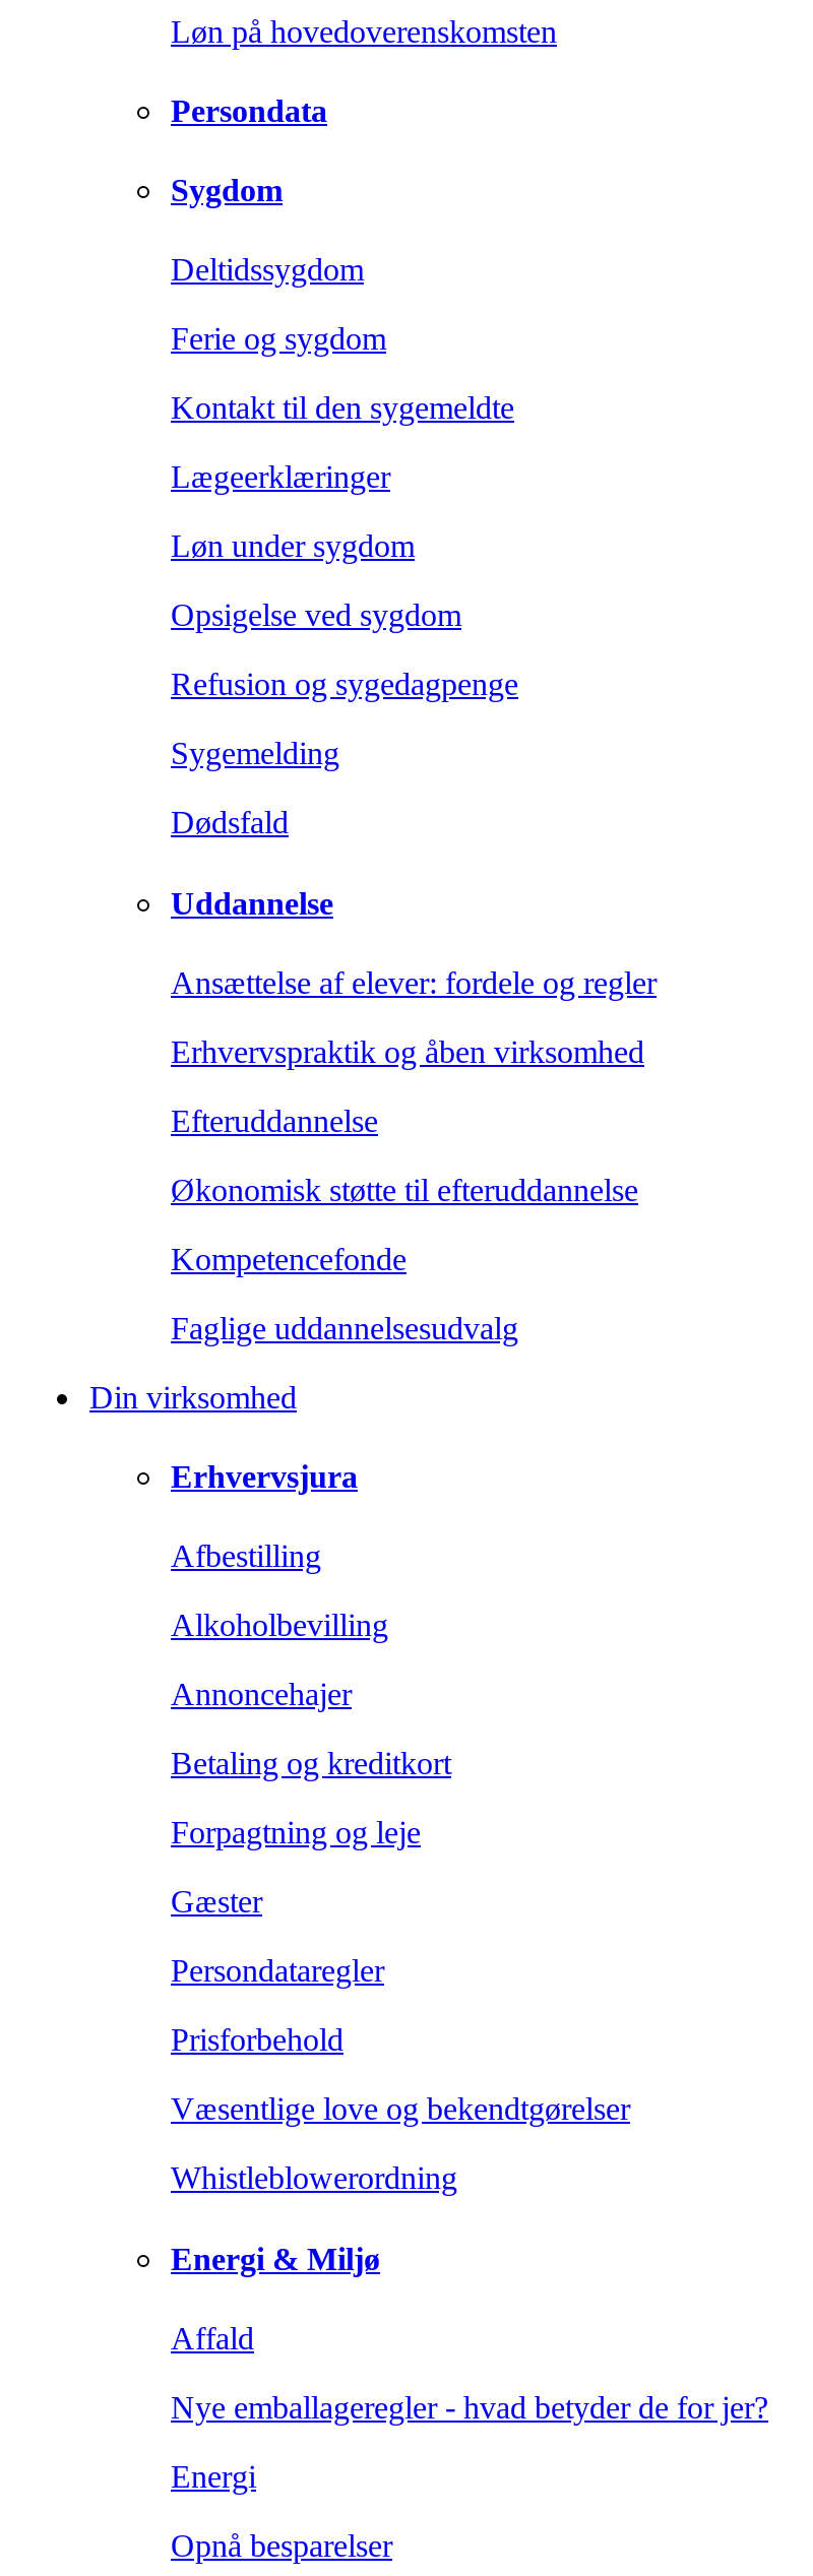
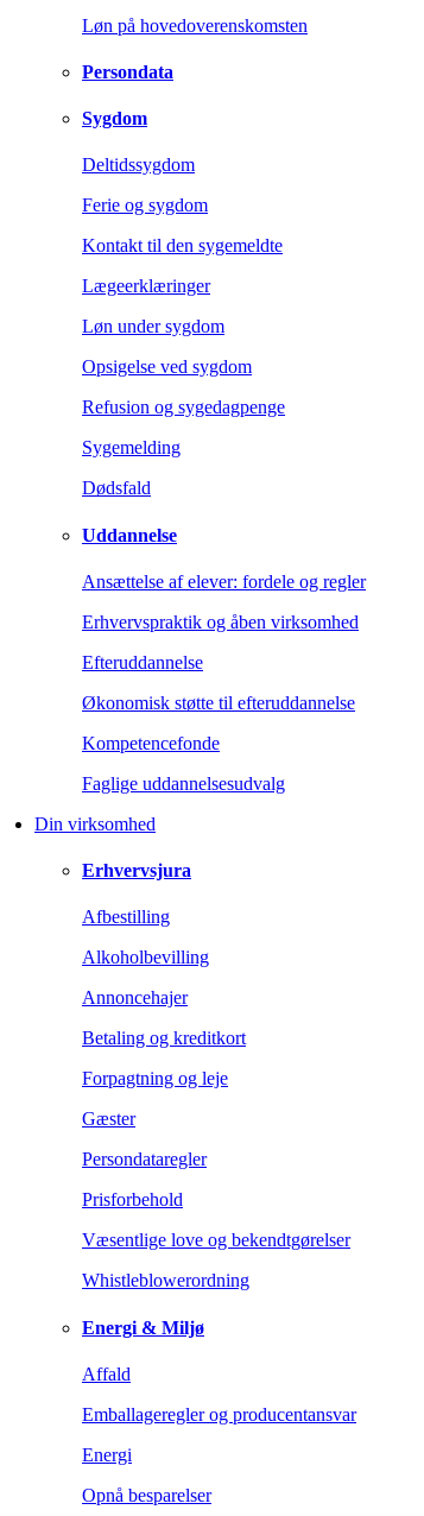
- Nye emballageregler - hvad betyder de for jer?
+ Emballageregler og producentansvar
